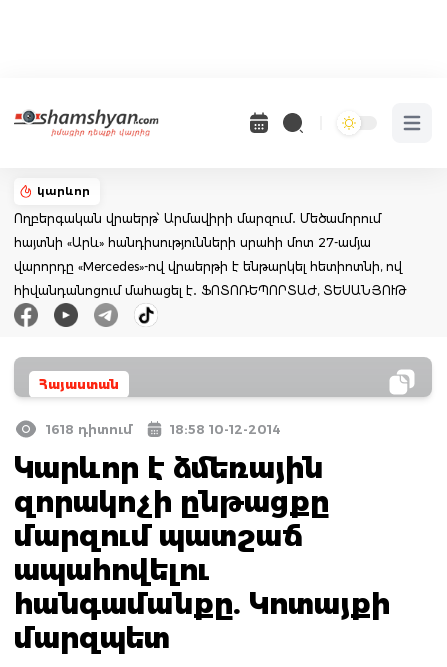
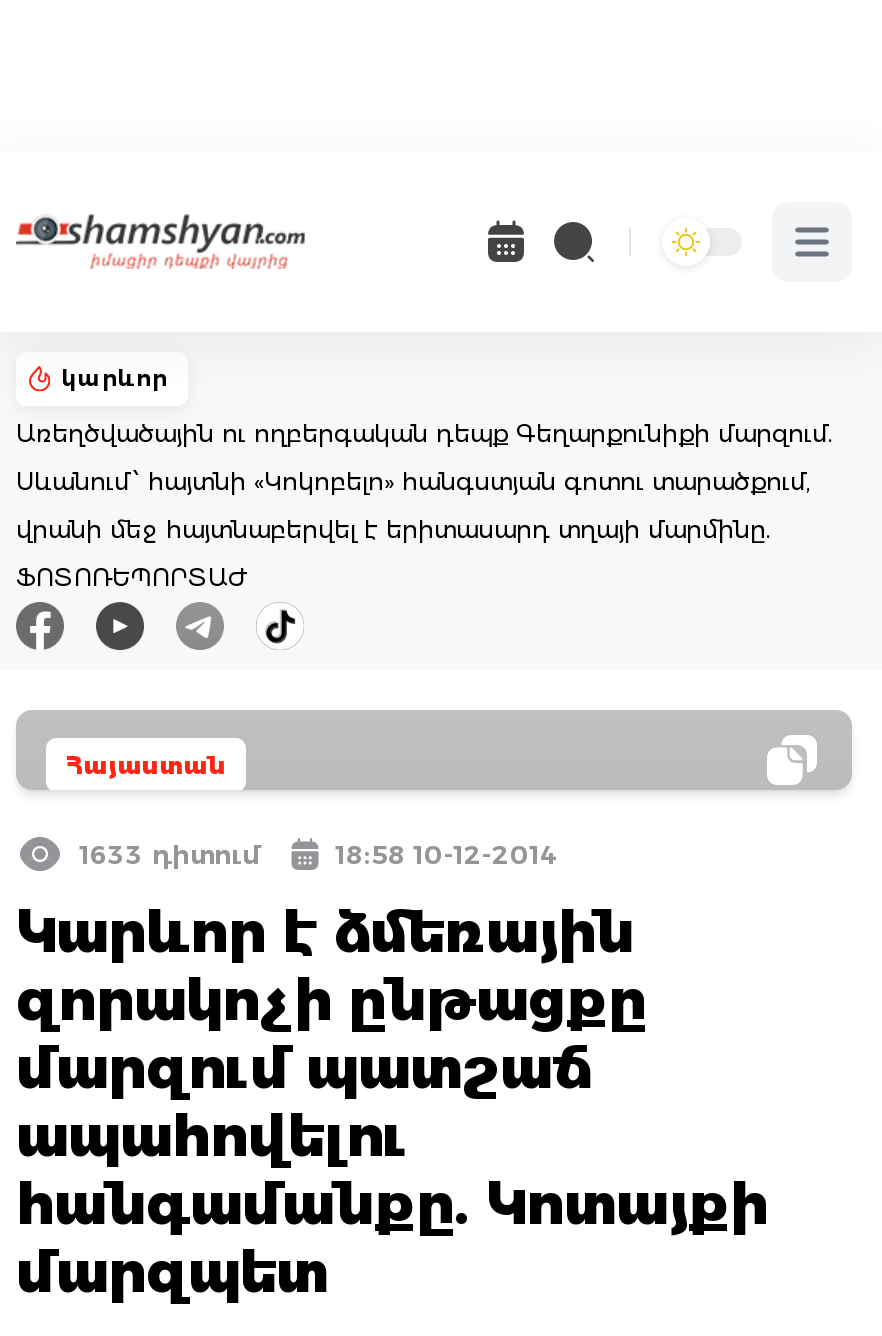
- Ողբերգական վրաերթ՝ Արմավիրի մարզում․ Մեծամորում
+ Առեղծվածային ու ողբերգական դեպք Գեղարքունիքի մարզում.

- հայտնի «Արև» հանդիսությունների սրահի մոտ 27-ամյա
+ Սևանում՝ հայտնի «Կոկոբելո» հանգստյան գոտու տարածքում,

- վարորդը «Mercedes»-ով վրաերթի է ենթարկել հետիոտնի, ով
+ վրանի մեջ հայտնաբերվել է երիտասարդ տղայի մարմինը.

- հիվանդանոցում մահացել է․ ՖՈՏՈՌԵՊՈՐՏԱԺ, ՏԵՍԱՆՅՈՒԹ
+ ՖՈՏՈՌԵՊՈՐՏԱԺ

- 1618 դիտում
+ 1633 դիտում
